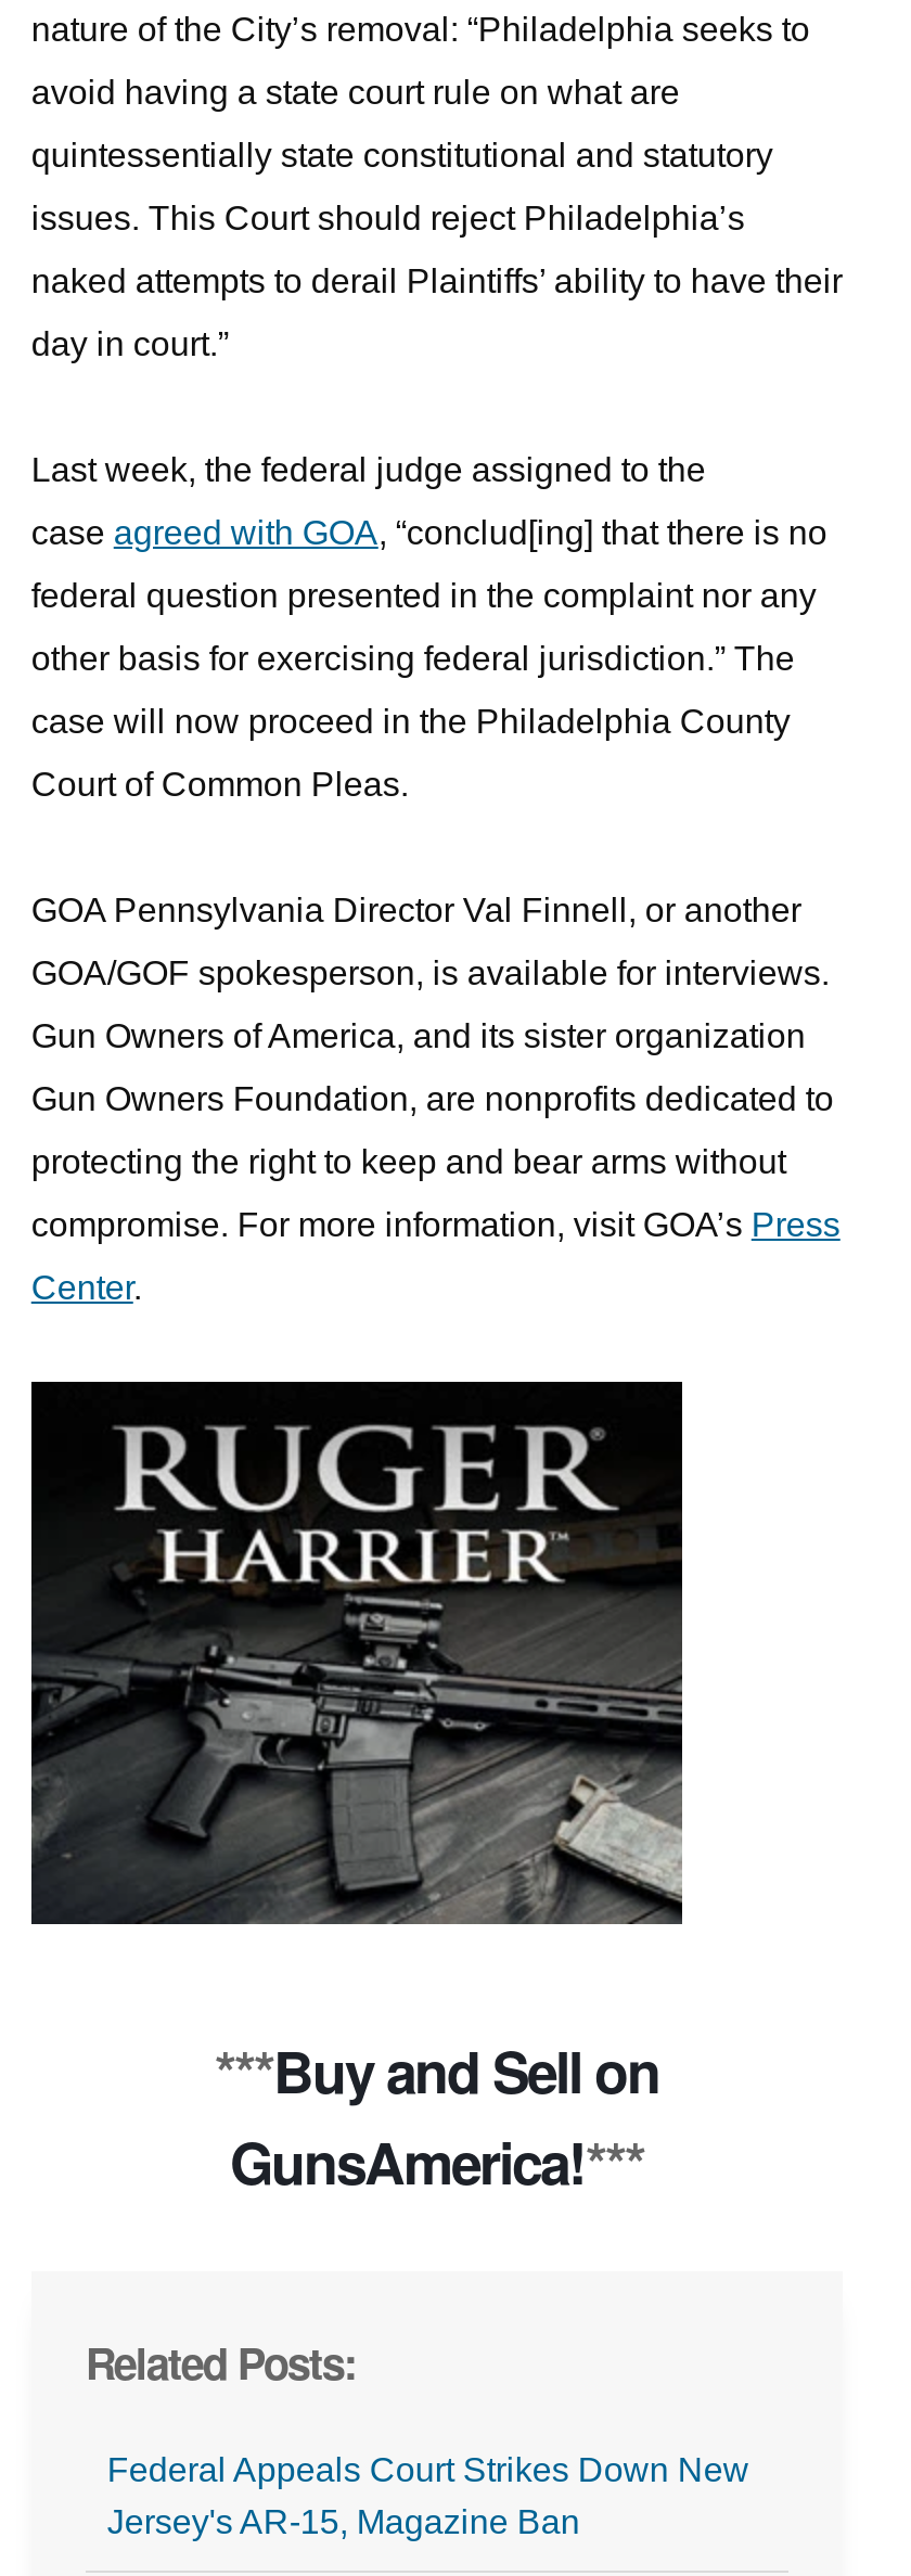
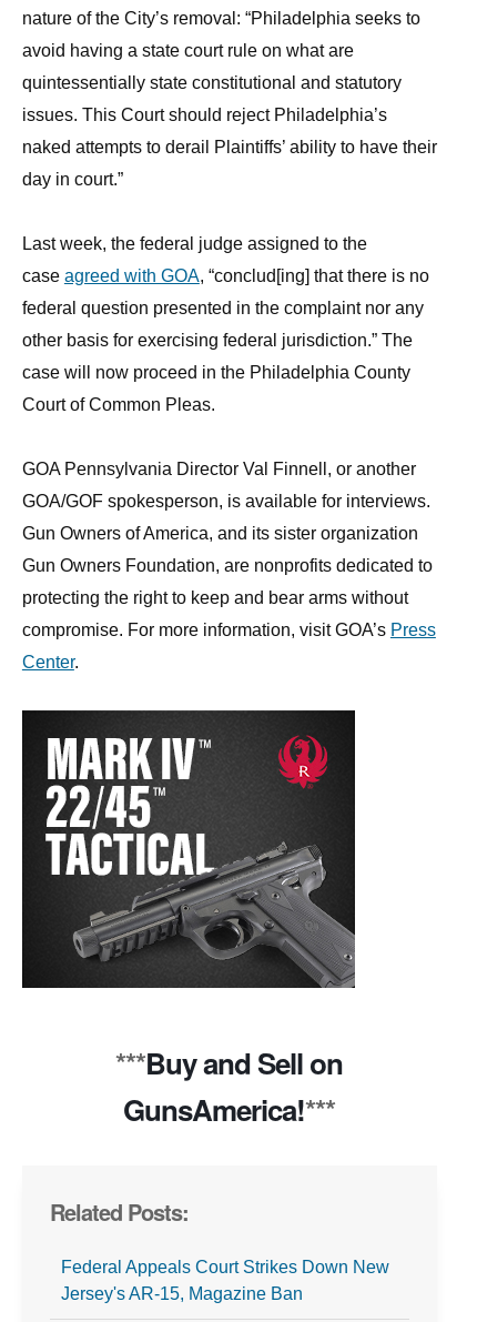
- [image]
+ [image]
